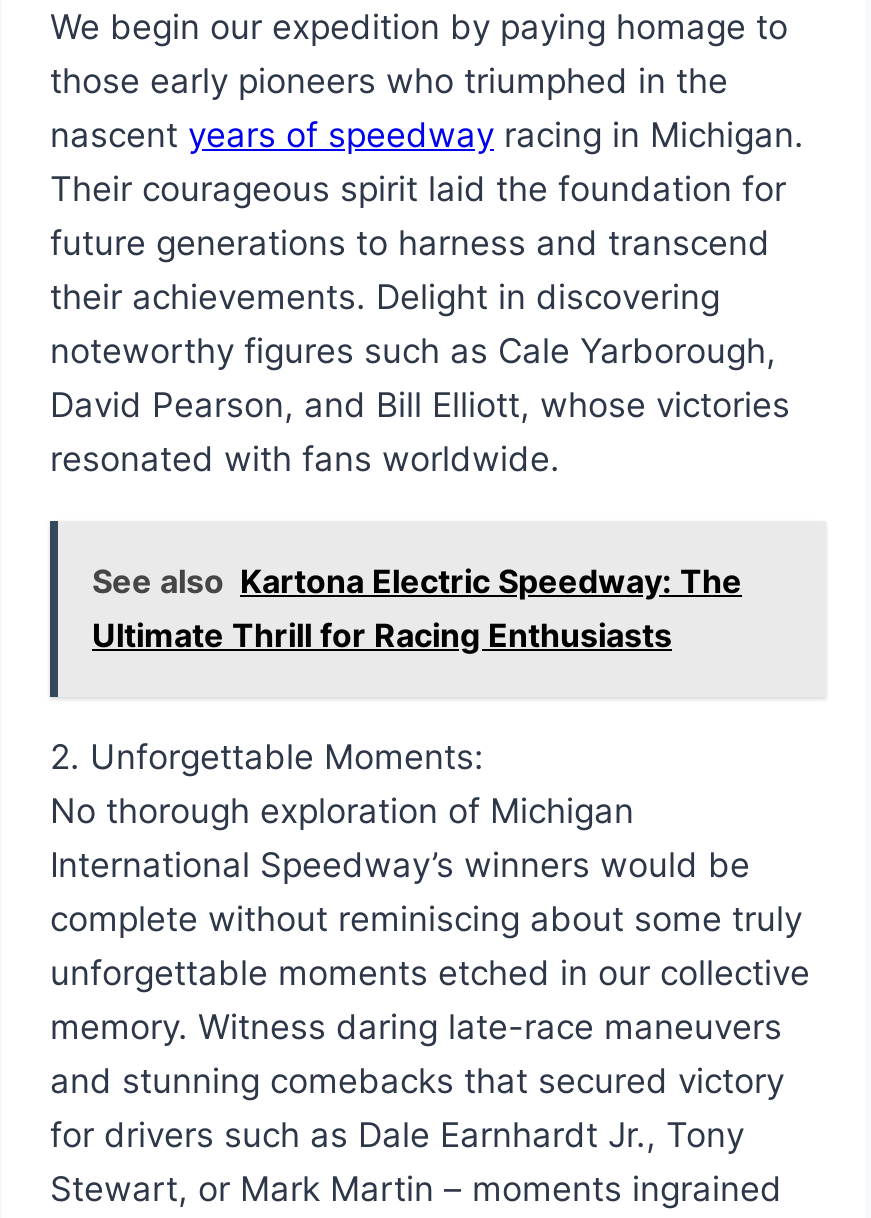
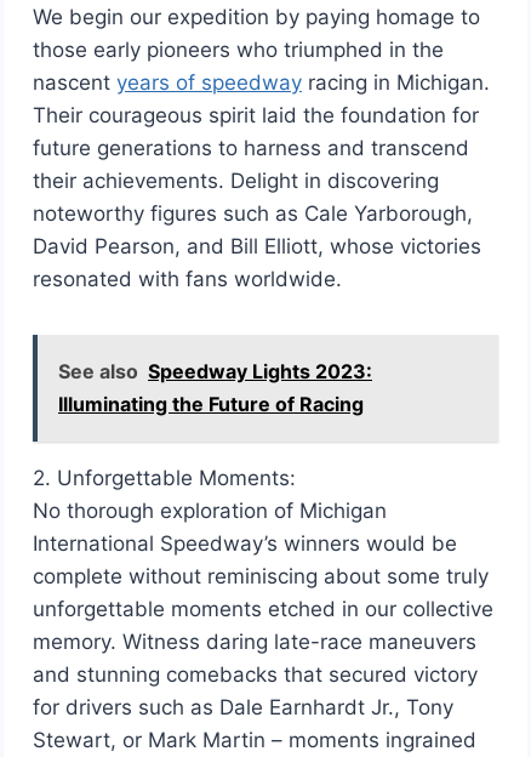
- See also Kartona Electric Speedway: The
- Ultimate Thrill for Racing Enthusiasts
+ See also Speedway Lights 2023:
+ Illuminating the Future of Racing
